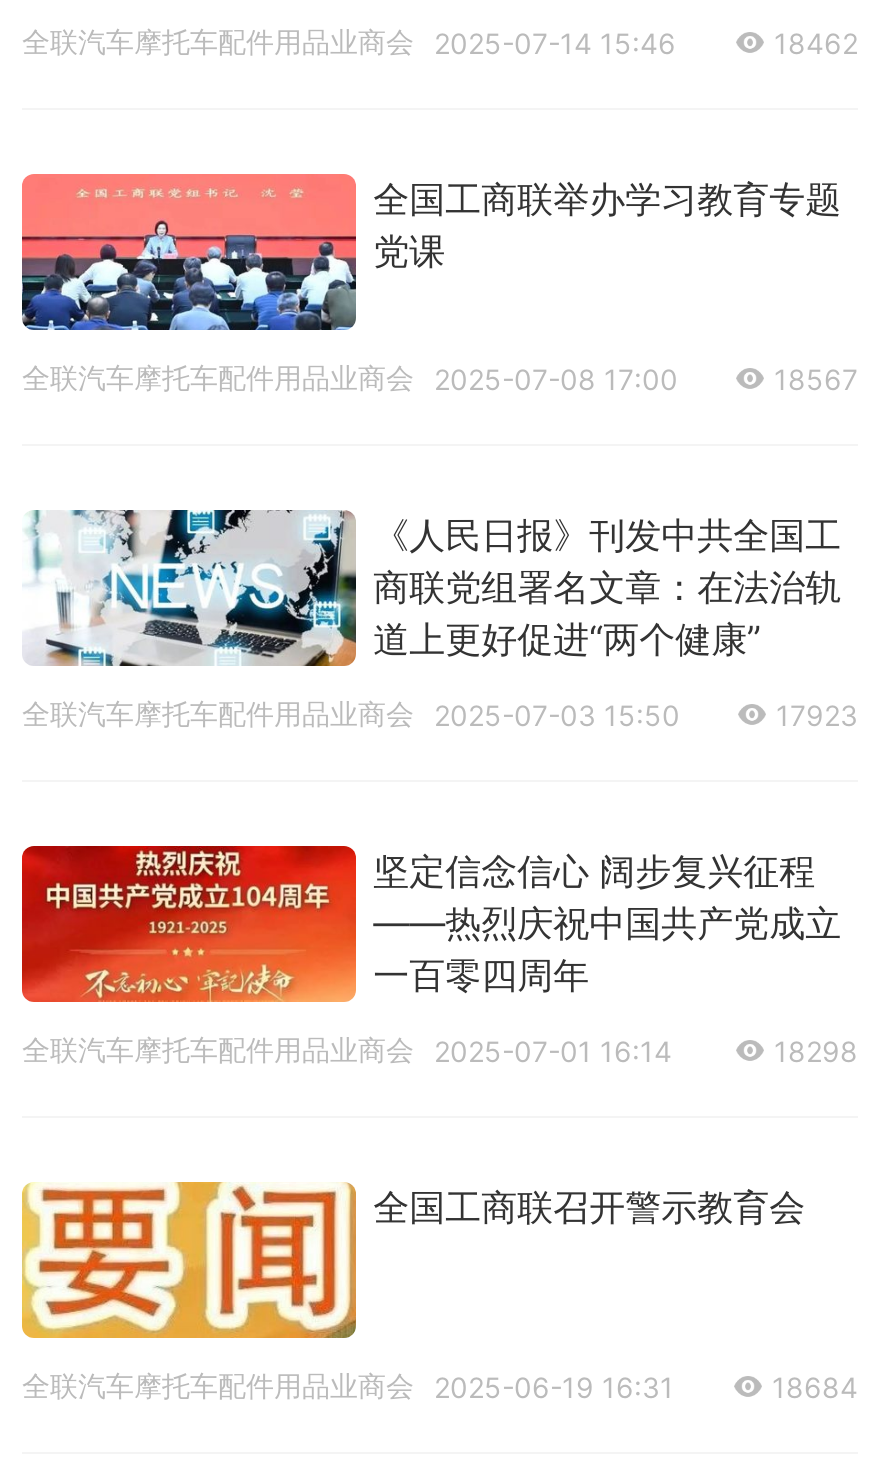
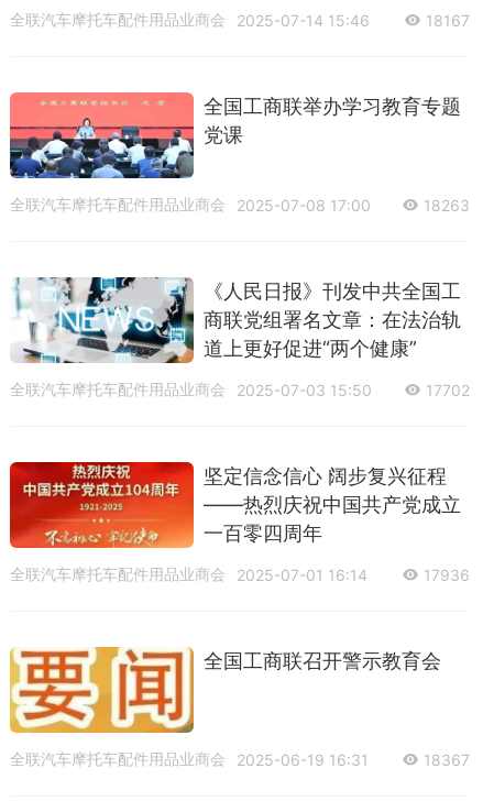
- 18462
+ 18167

- 18567
+ 18263

- 17923
+ 17702

- 18298
+ 17936

- 18684
+ 18367
